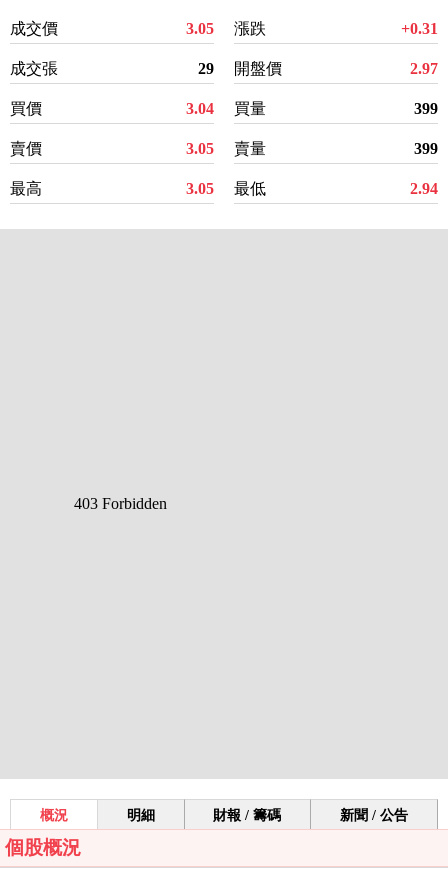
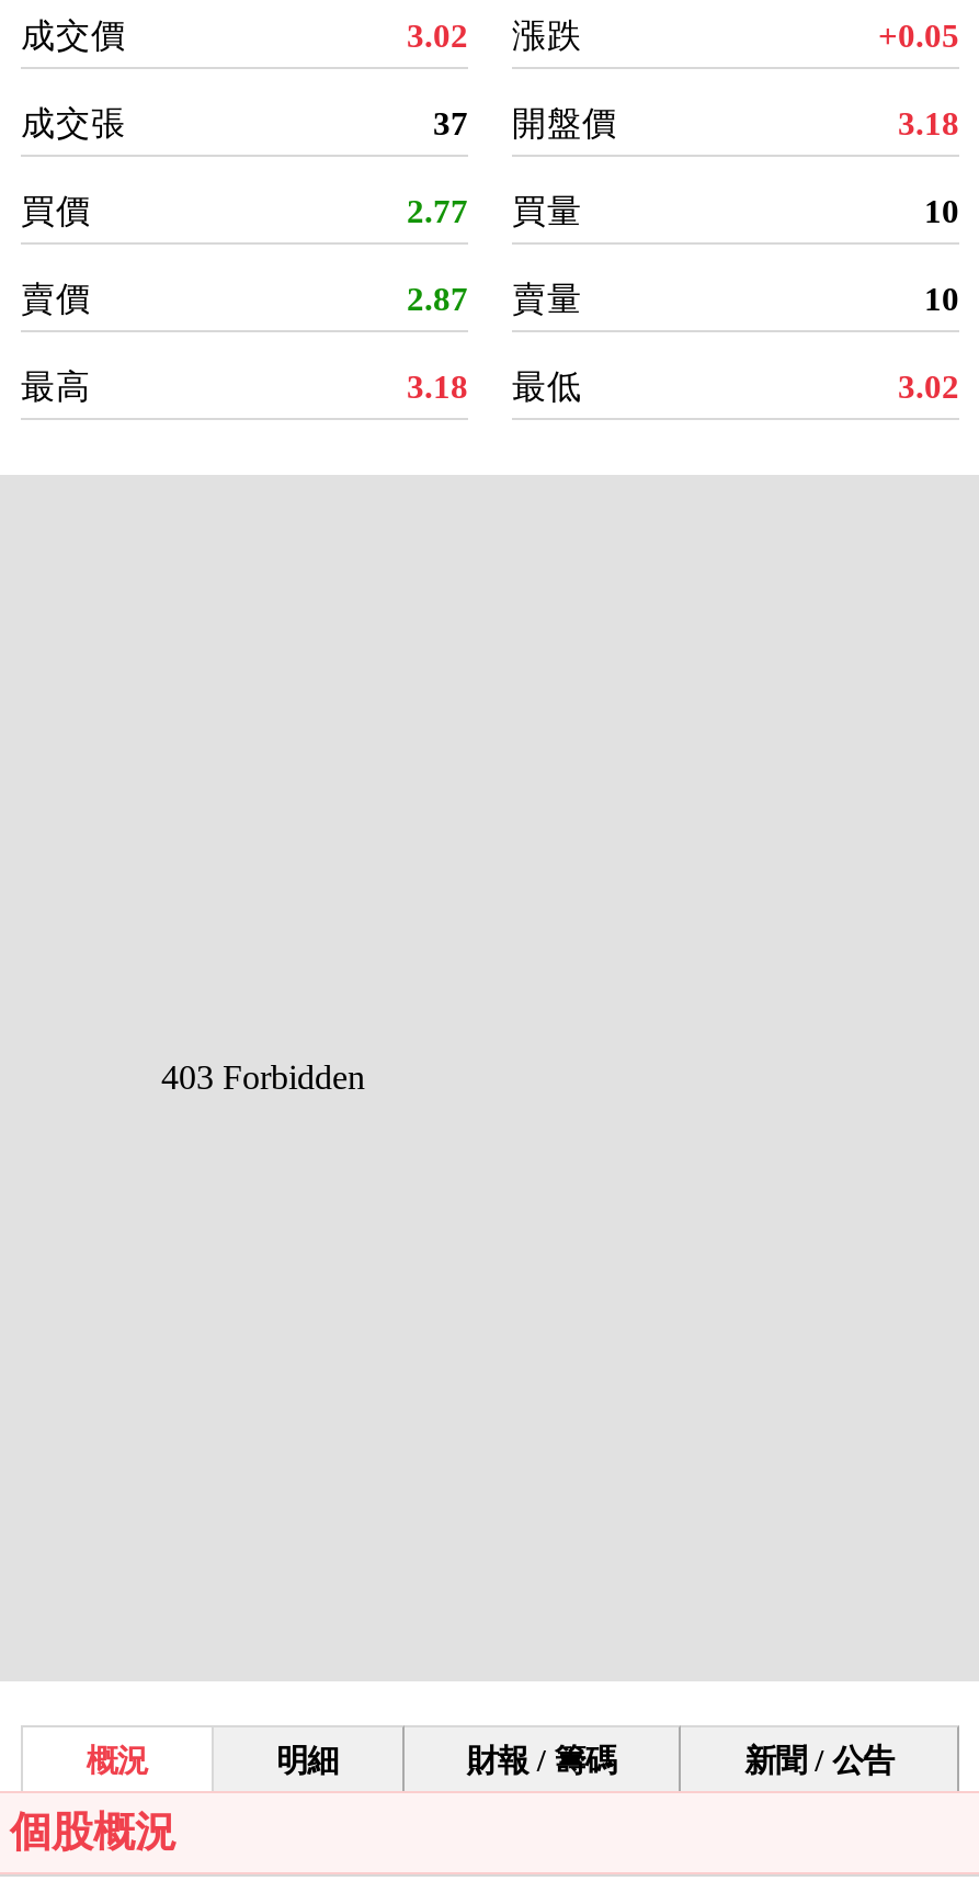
- 3.05 漲跌
+ 3.02 漲跌

- +0.31
+ +0.05

- 29 開盤價
+ 37 開盤價

- 2.97
+ 3.18

- 3.04 買量
+ 2.77 買量

- 399
+ 10

- 3.05
+ 2.87

- 399
+ 10

- 3.05 最低
+ 3.18 最低

- 2.94
+ 3.02
